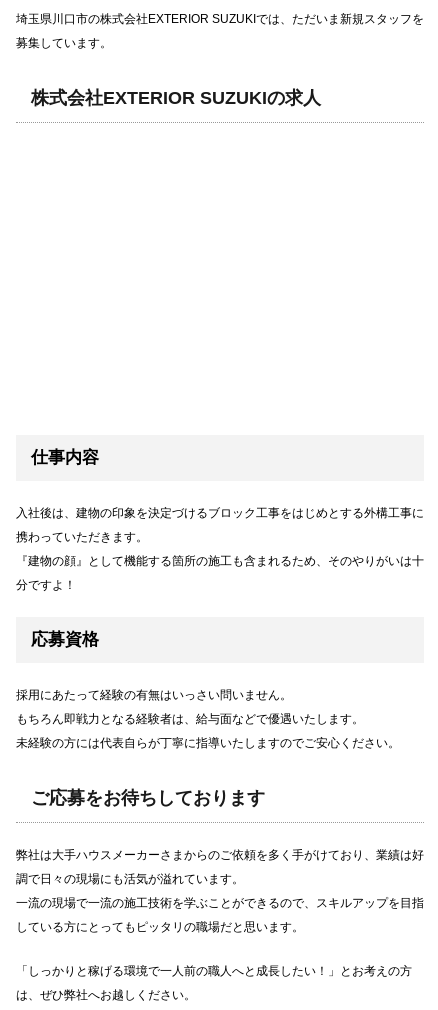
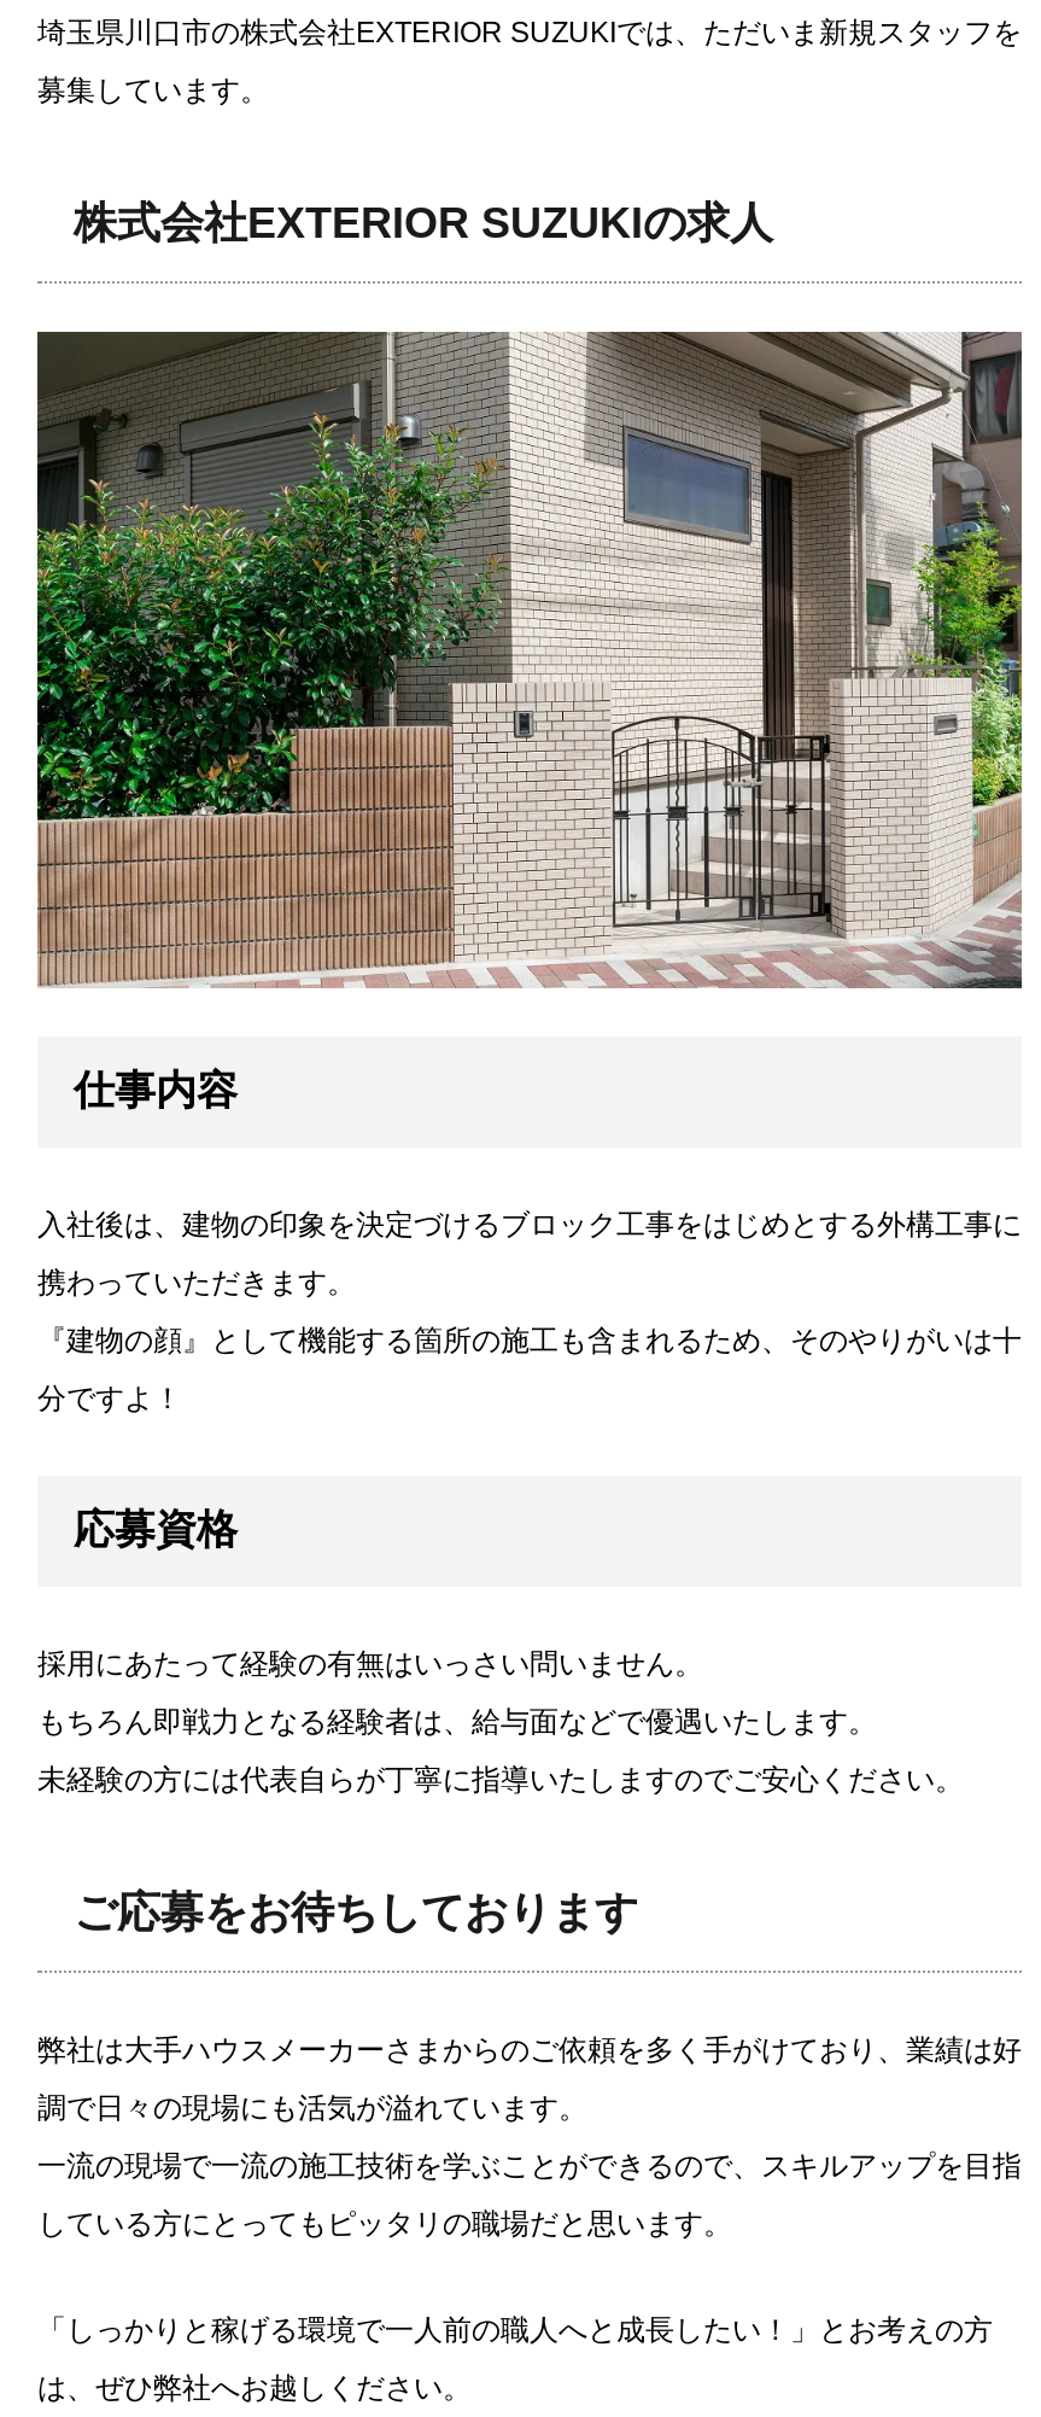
+ [image]
